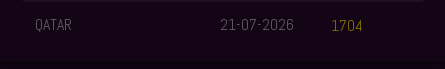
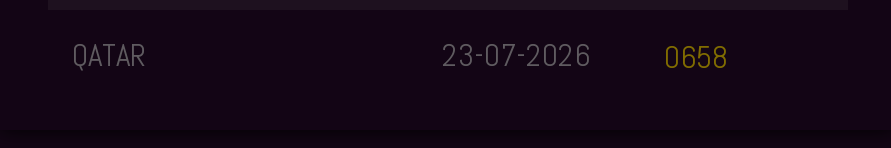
- 21-07-2026
+ 23-07-2026

- 1704
+ 0658
